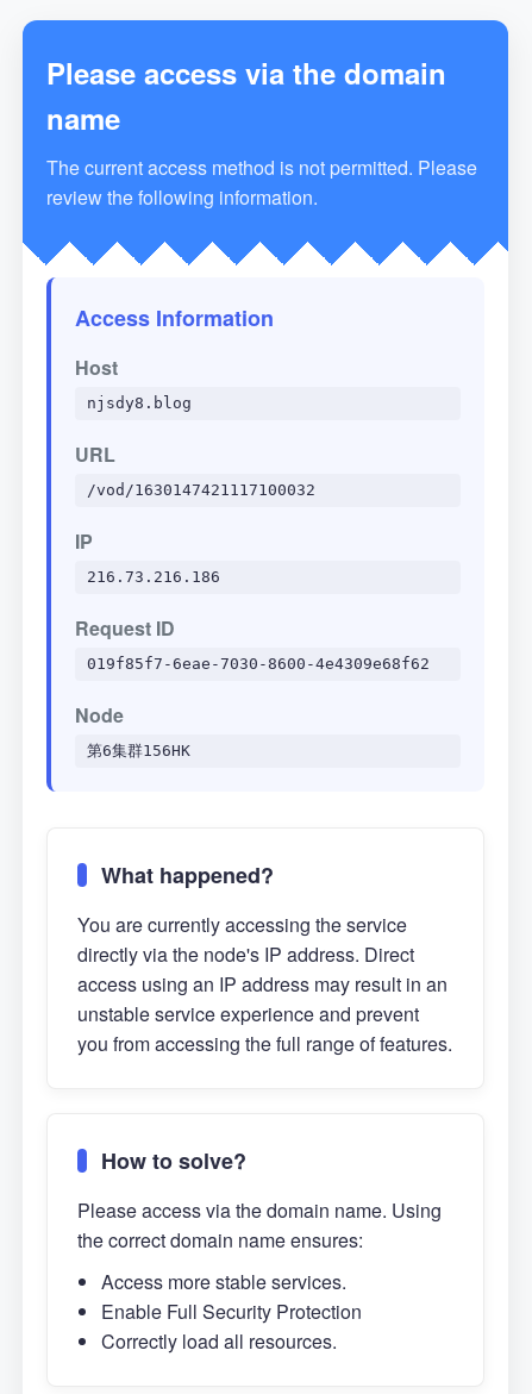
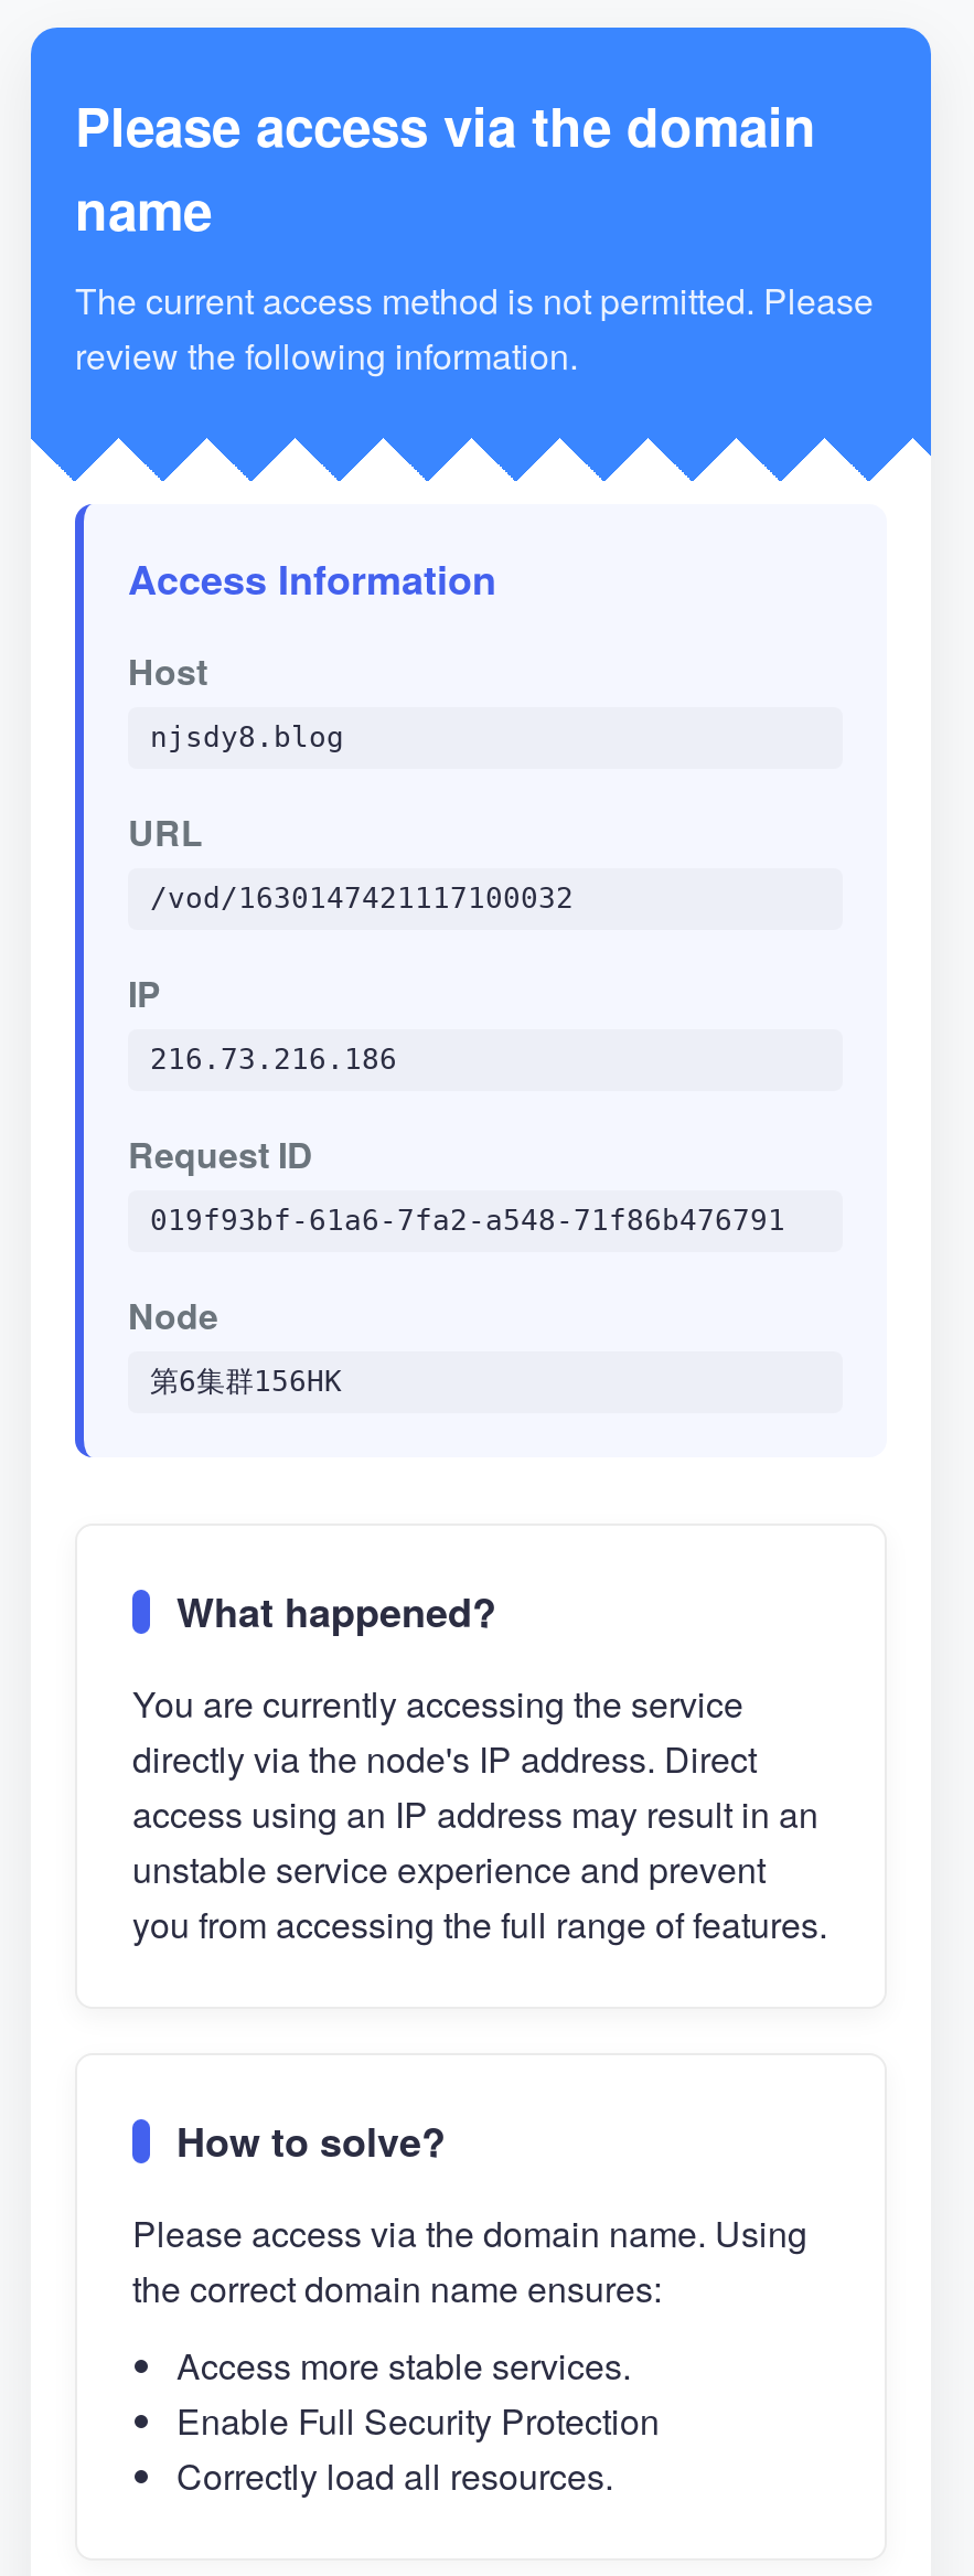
- 019f85f7-6eae-7030-8600-4e4309e68f62
+ 019f93bf-61a6-7fa2-a548-71f86b476791
